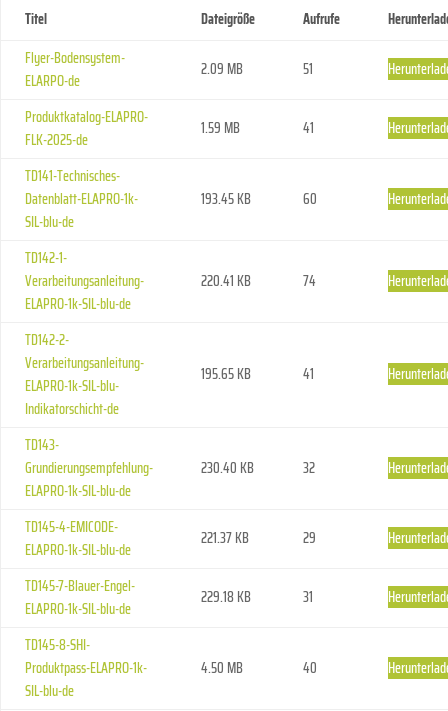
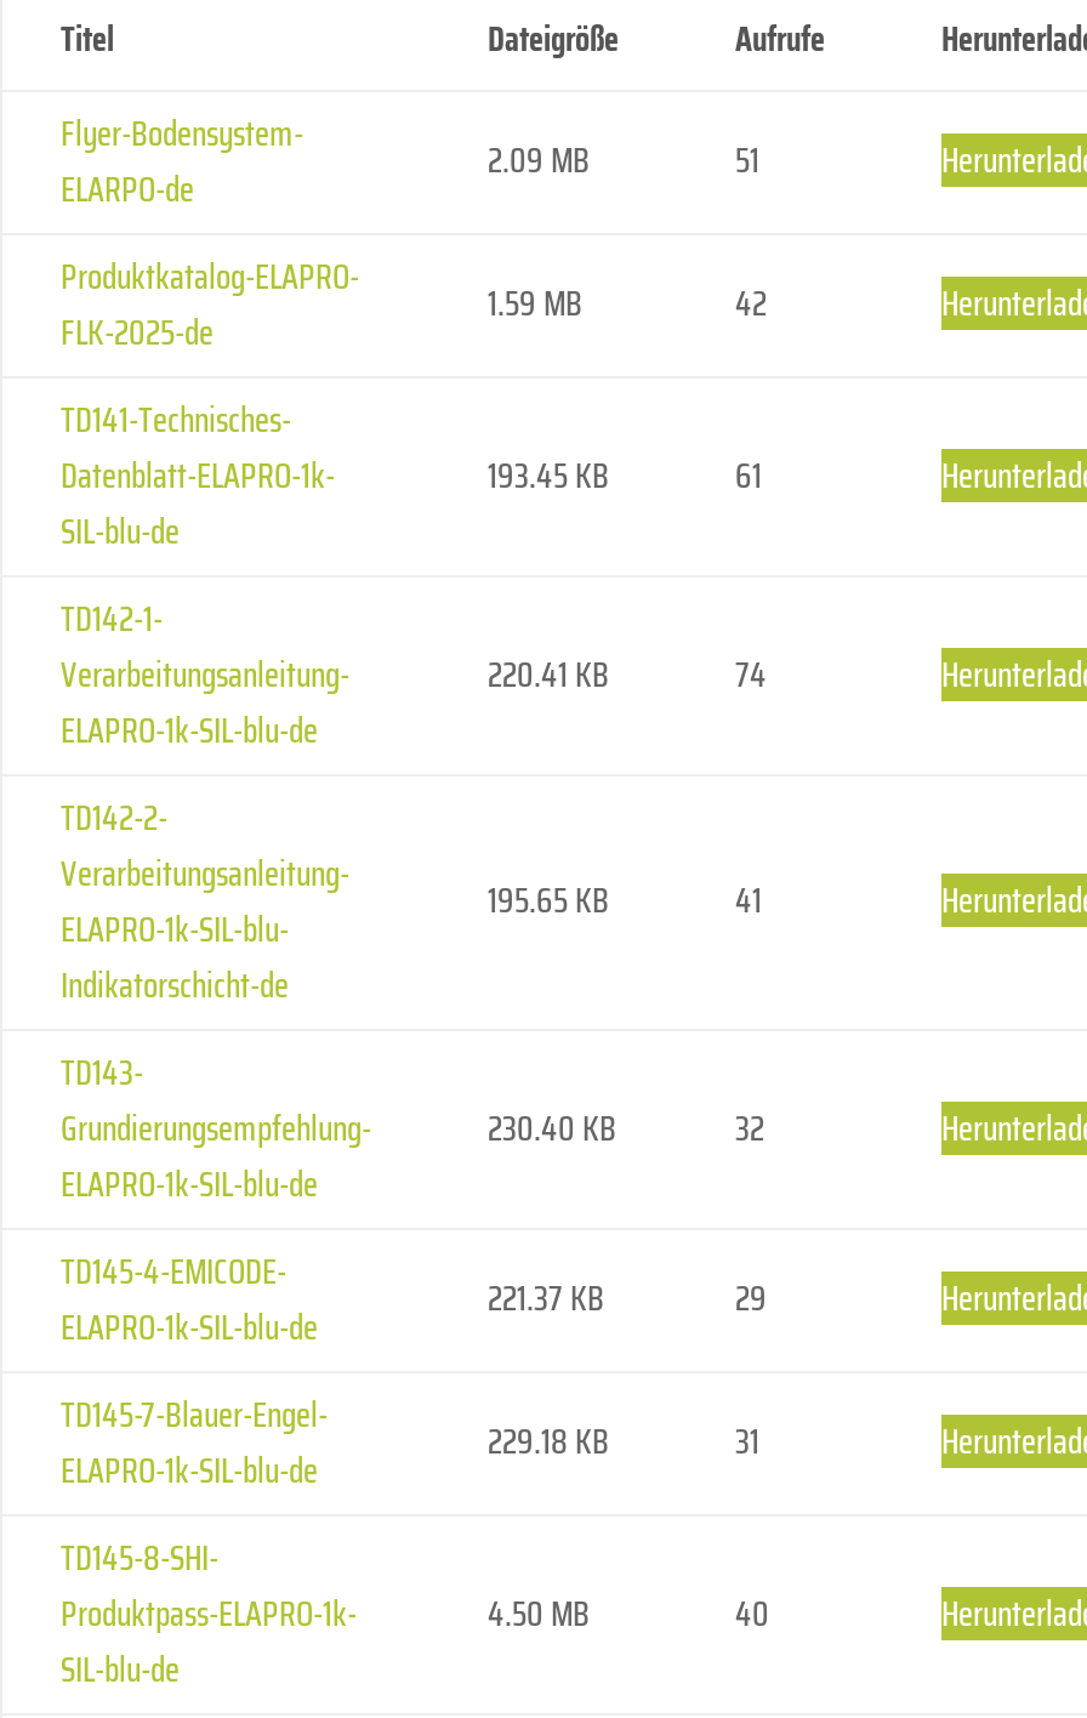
- 41
+ 42

- 60
+ 61
